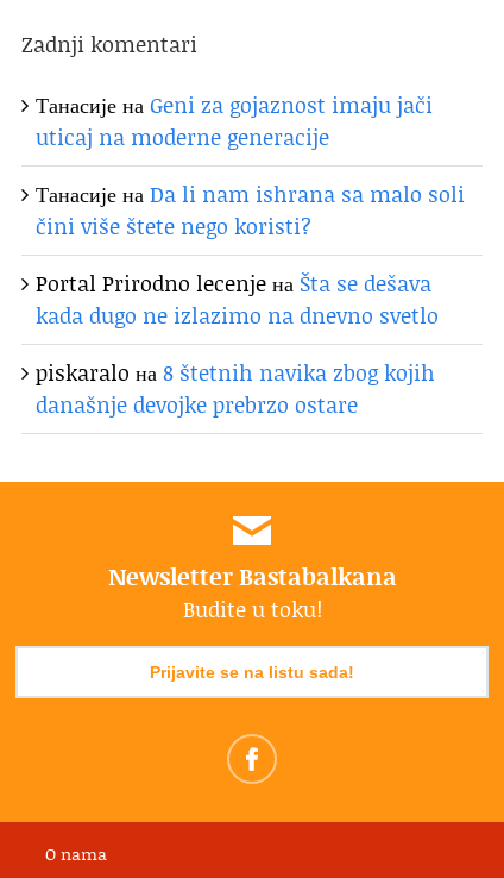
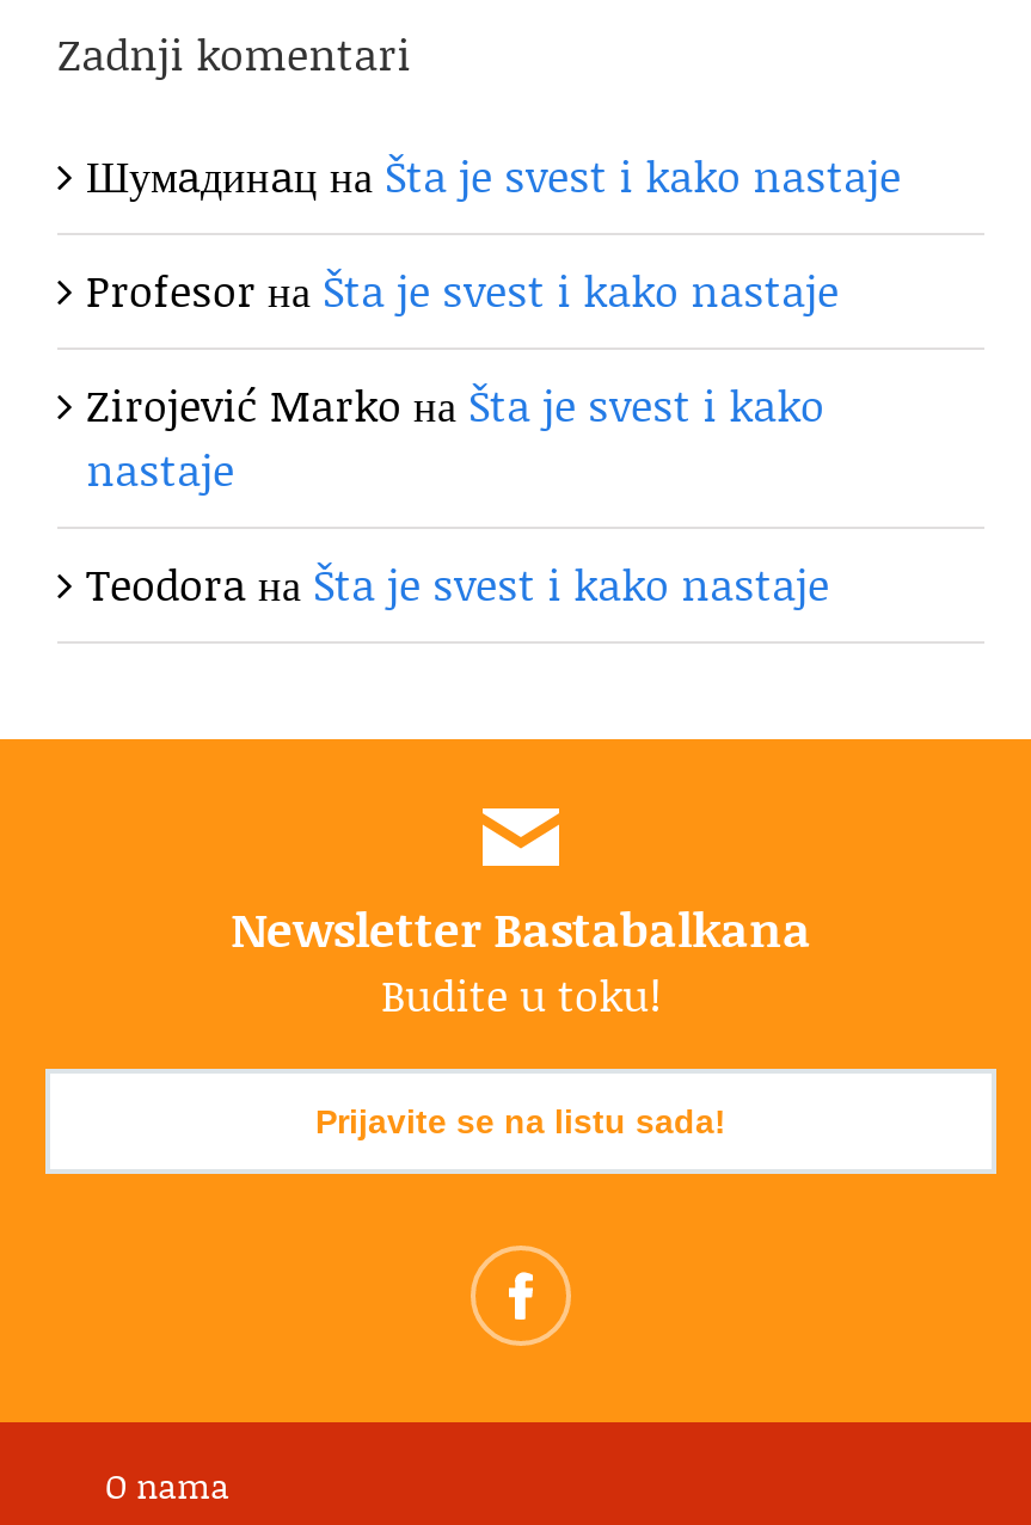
- Танасије на Geni za gojaznost imaju jači
- uticaj na moderne generacije
+ Шумaдинaц на Šta je svest i kako nastaje

- Танасије на Da li nam ishrana sa malo soli
- čini više štete nego koristi?
+ Profesor на Šta je svest i kako nastaje

- Portal Prirodno lecenje на Šta se dešava
- kada dugo ne izlazimo na dnevno svetlo
+ Zirojević Marko на Šta je svest i kako
+ nastaje

- piskaralo на 8 štetnih navika zbog kojih
- današnje devojke prebrzo ostare
+ Teodora на Šta je svest i kako nastaje
